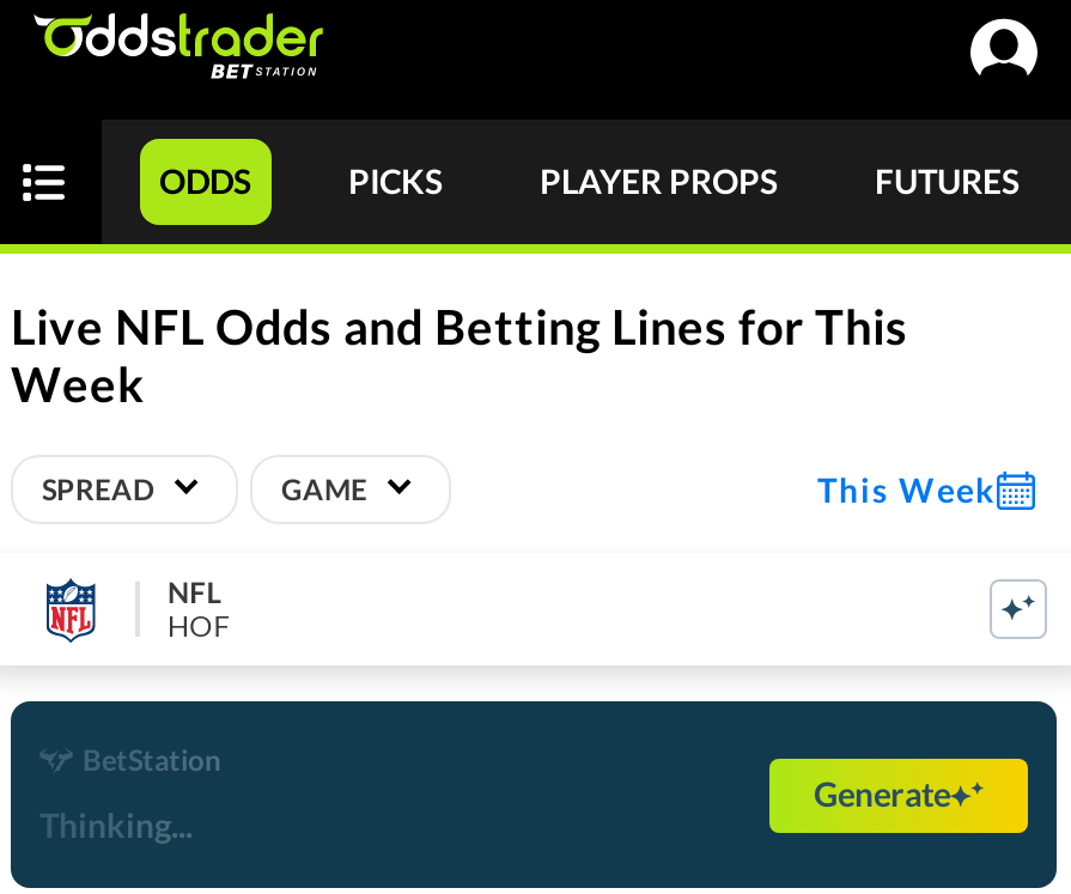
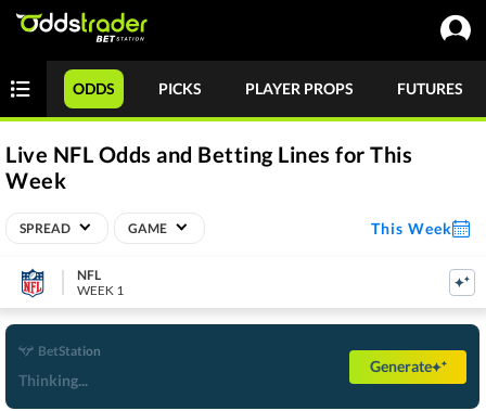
- HOF
+ WEEK 1
